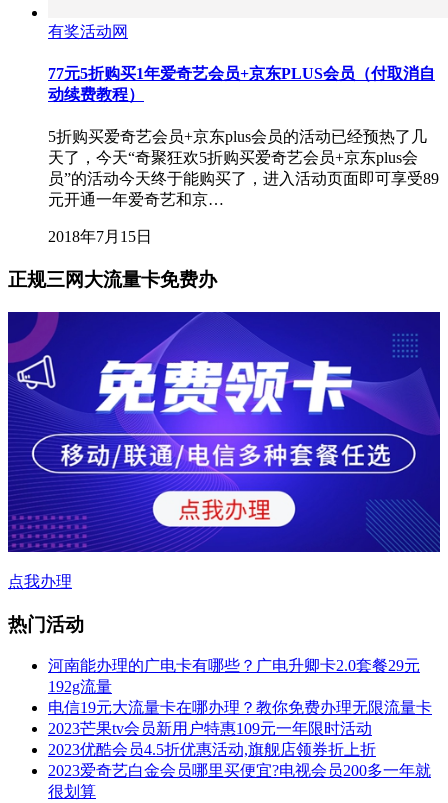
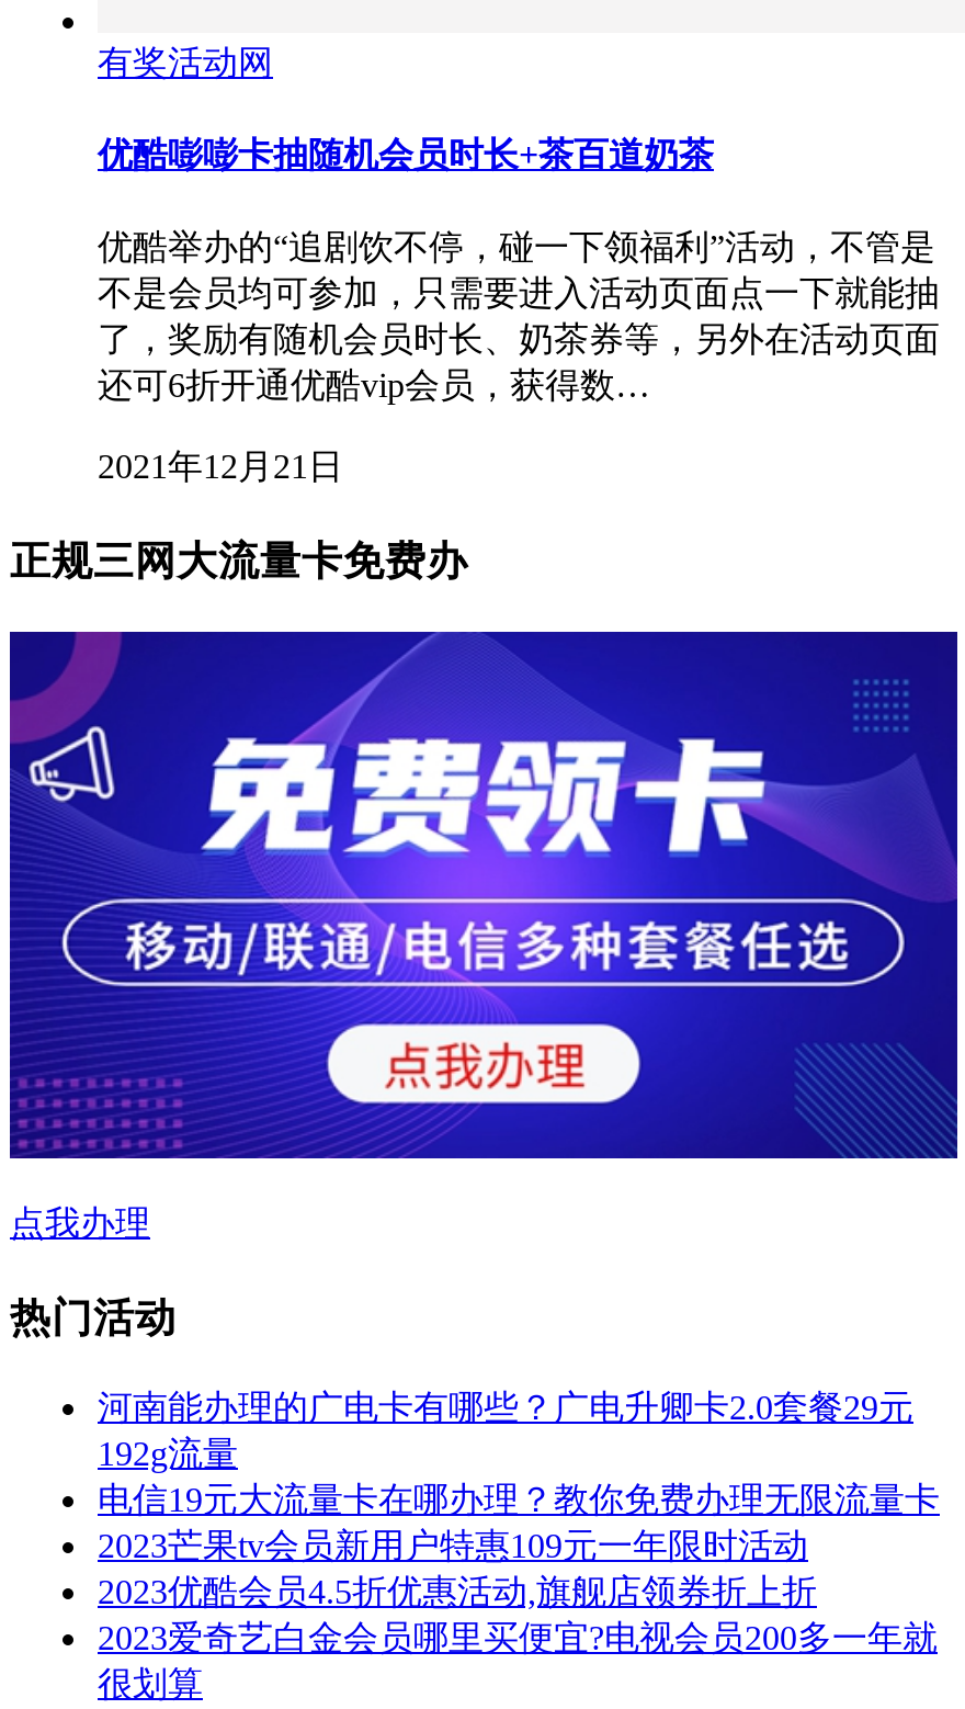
- 77元5折购买1年爱奇艺会员+京东PLUS会员（付取消自
- 动续费教程）
+ 优酷嘭嘭卡抽随机会员时长+茶百道奶茶

- 5折购买爱奇艺会员+京东plus会员的活动已经预热了几
- 天了，今天“奇聚狂欢5折购买爱奇艺会员+京东plus会
- 员”的活动今天终于能购买了，进入活动页面即可享受89
- 元开通一年爱奇艺和京…
+ 优酷举办的“追剧饮不停，碰一下领福利”活动，不管是
+ 不是会员均可参加，只需要进入活动页面点一下就能抽
+ 了，奖励有随机会员时长、奶茶券等，另外在活动页面
+ 还可6折开通优酷vip会员，获得数…

- 2018年7月15日
+ 2021年12月21日
